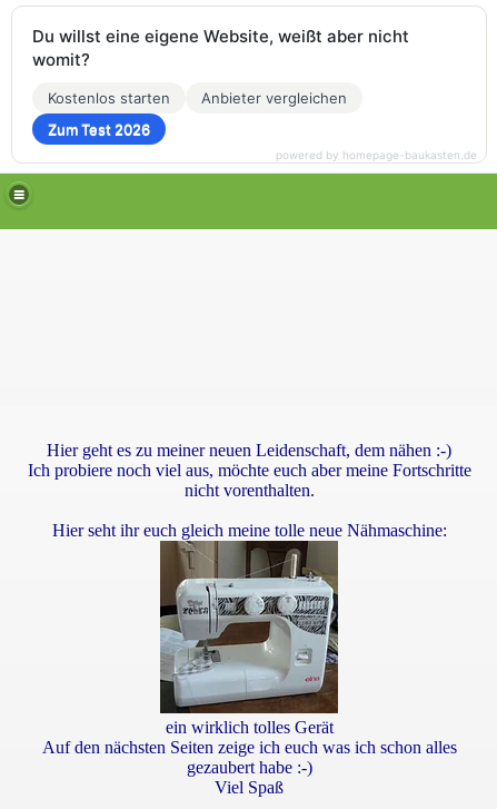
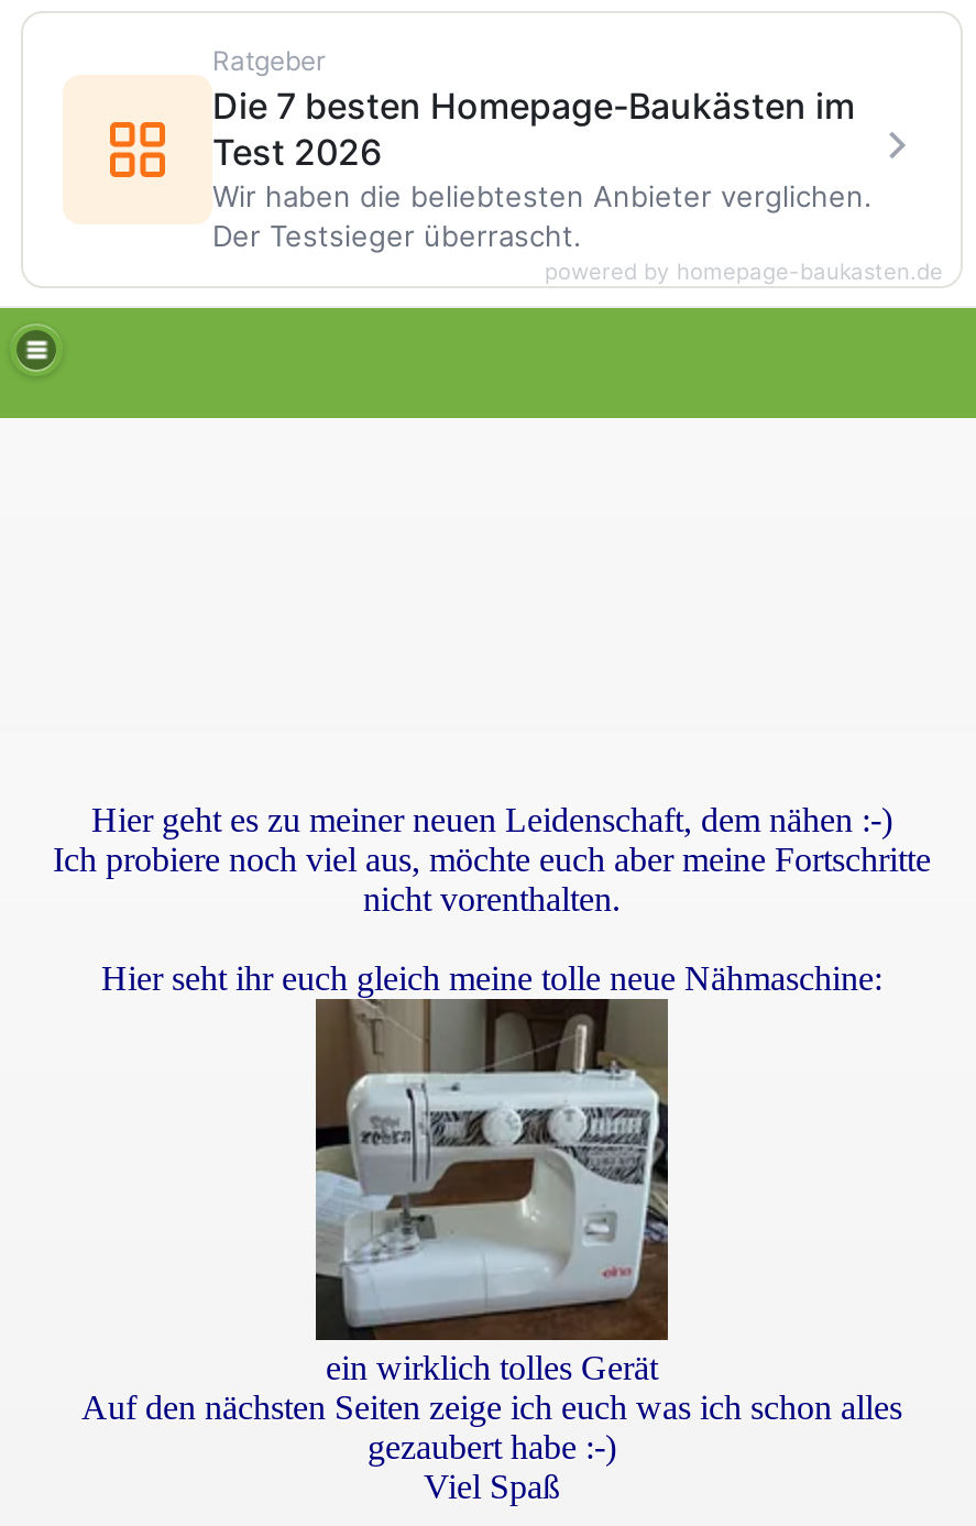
- Du willst eine eigene Website, weißt aber nicht
- womit?
- Kostenlos starten
- Anbieter vergleichen
- Zum Test 2026
+ Ratgeber
+ Die 7 besten Homepage-Baukästen im
+ Test 2026
+ Wir haben die beliebtesten Anbieter verglichen.
+ Der Testsieger überrascht.
